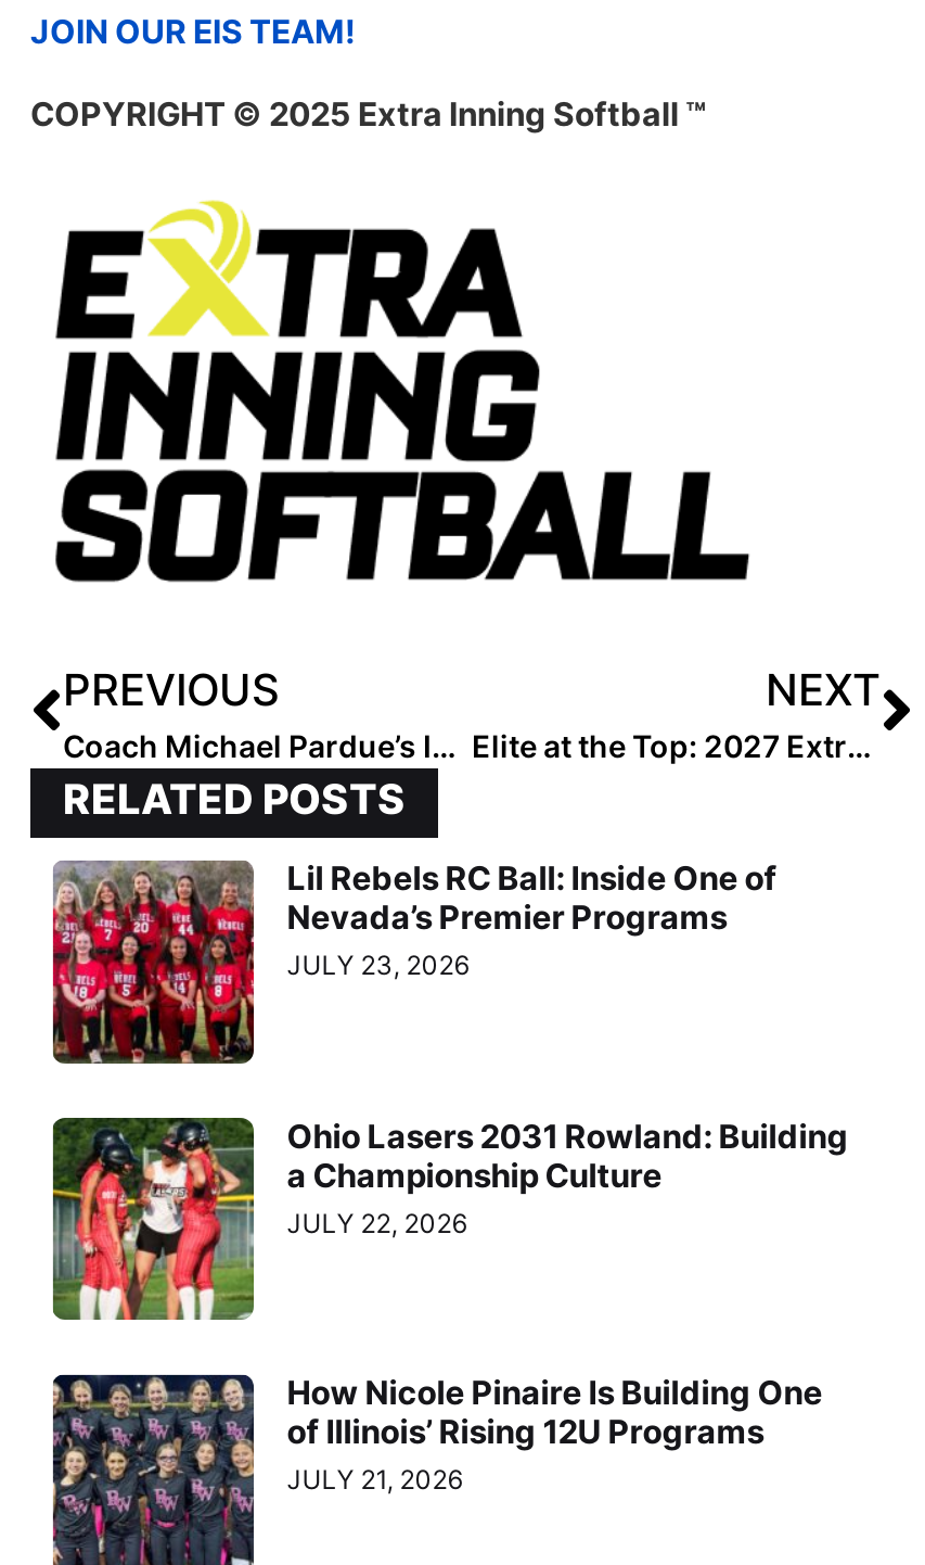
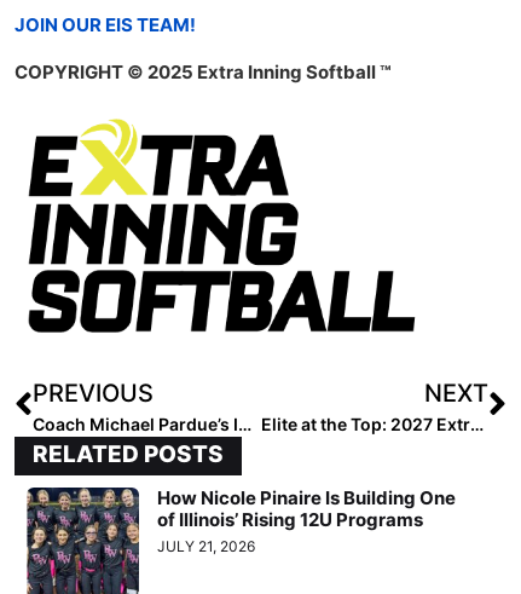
- [image]
- Lil Rebels RC Ball: Inside One of
- Nevada’s Premier Programs
- JULY 23, 2026

- [image]
- Ohio Lasers 2031 Rowland: Building
- a Championship Culture
- JULY 22, 2026
